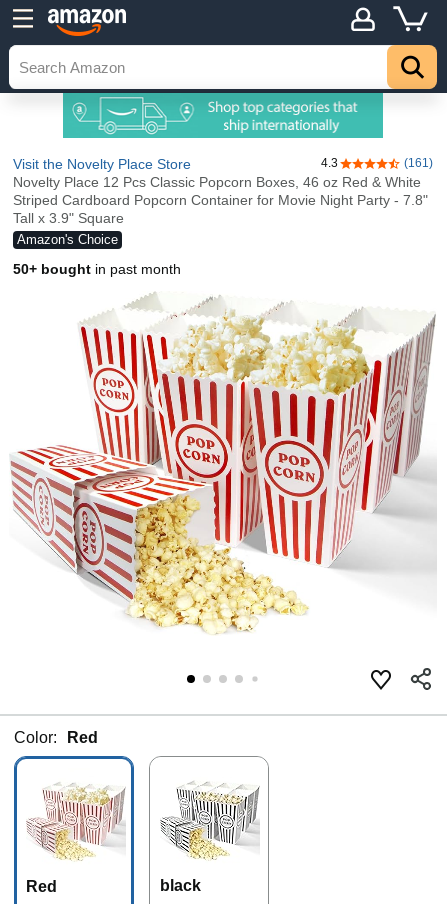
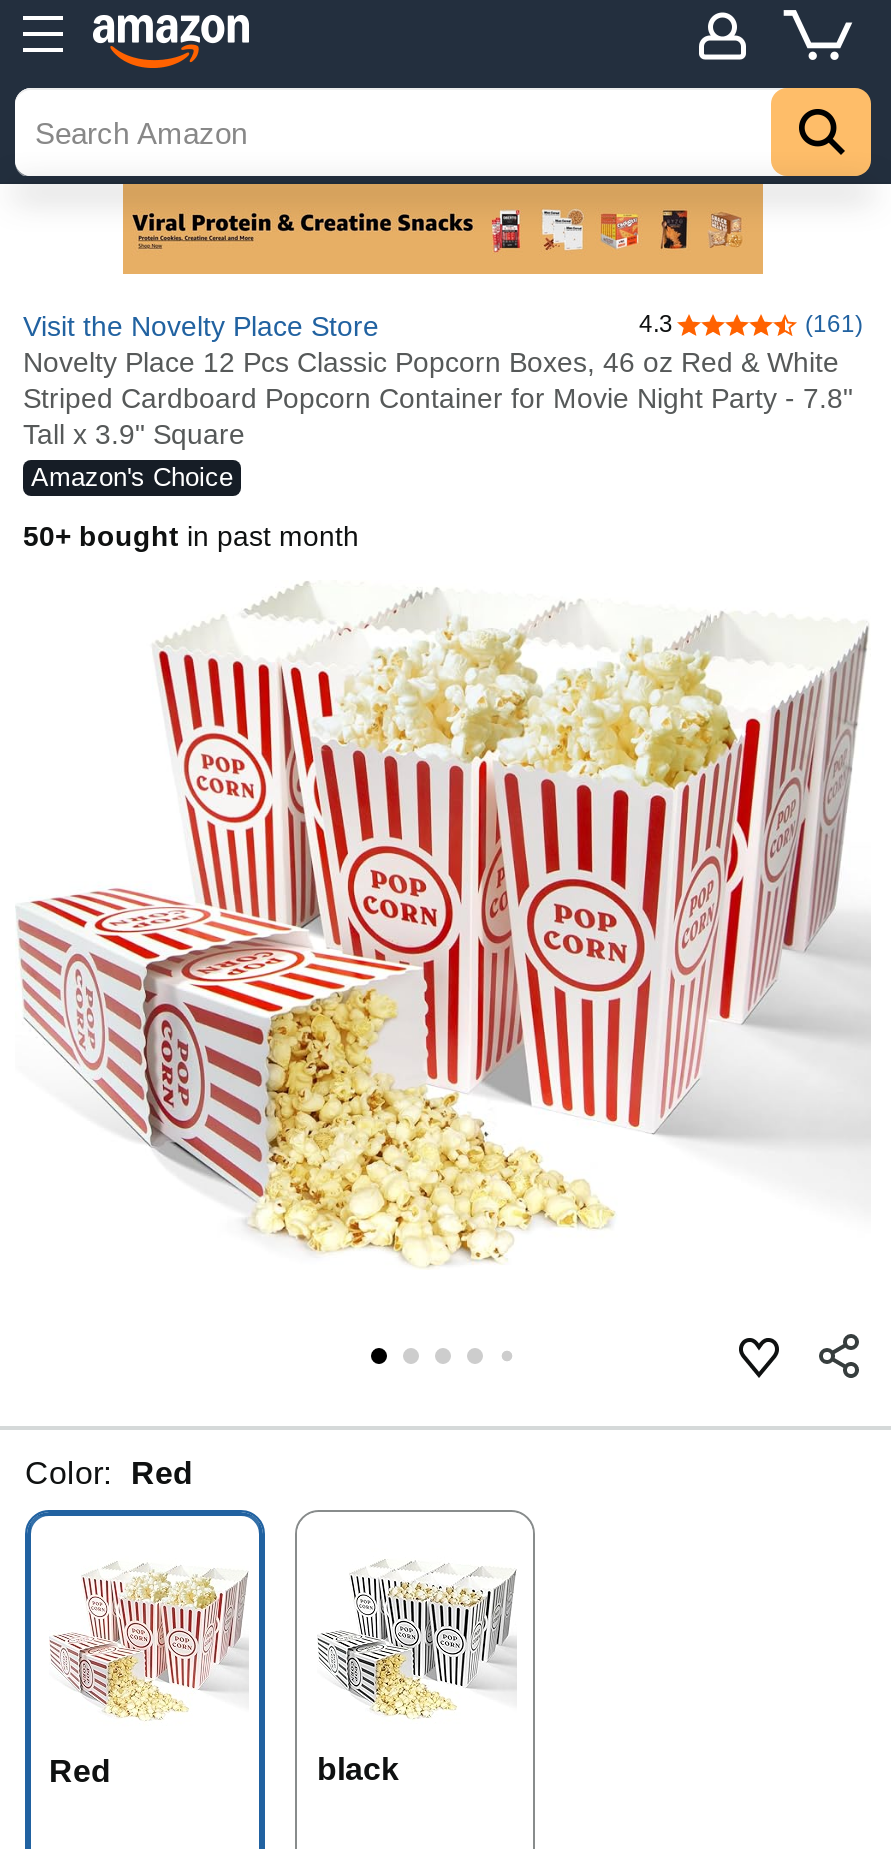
- [image]
+ [image]
